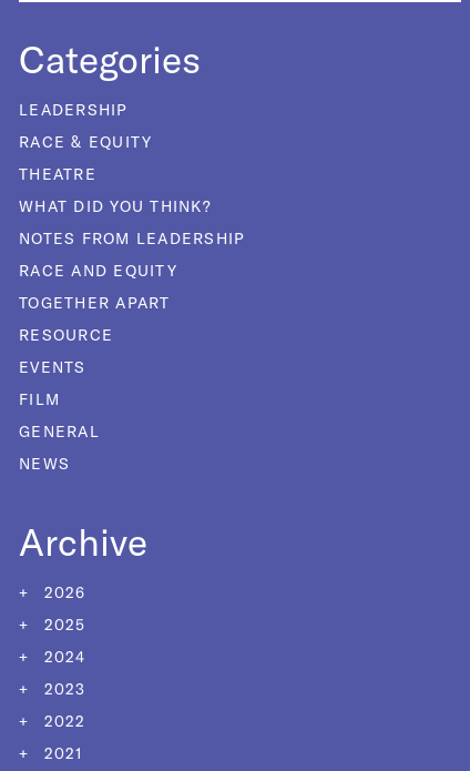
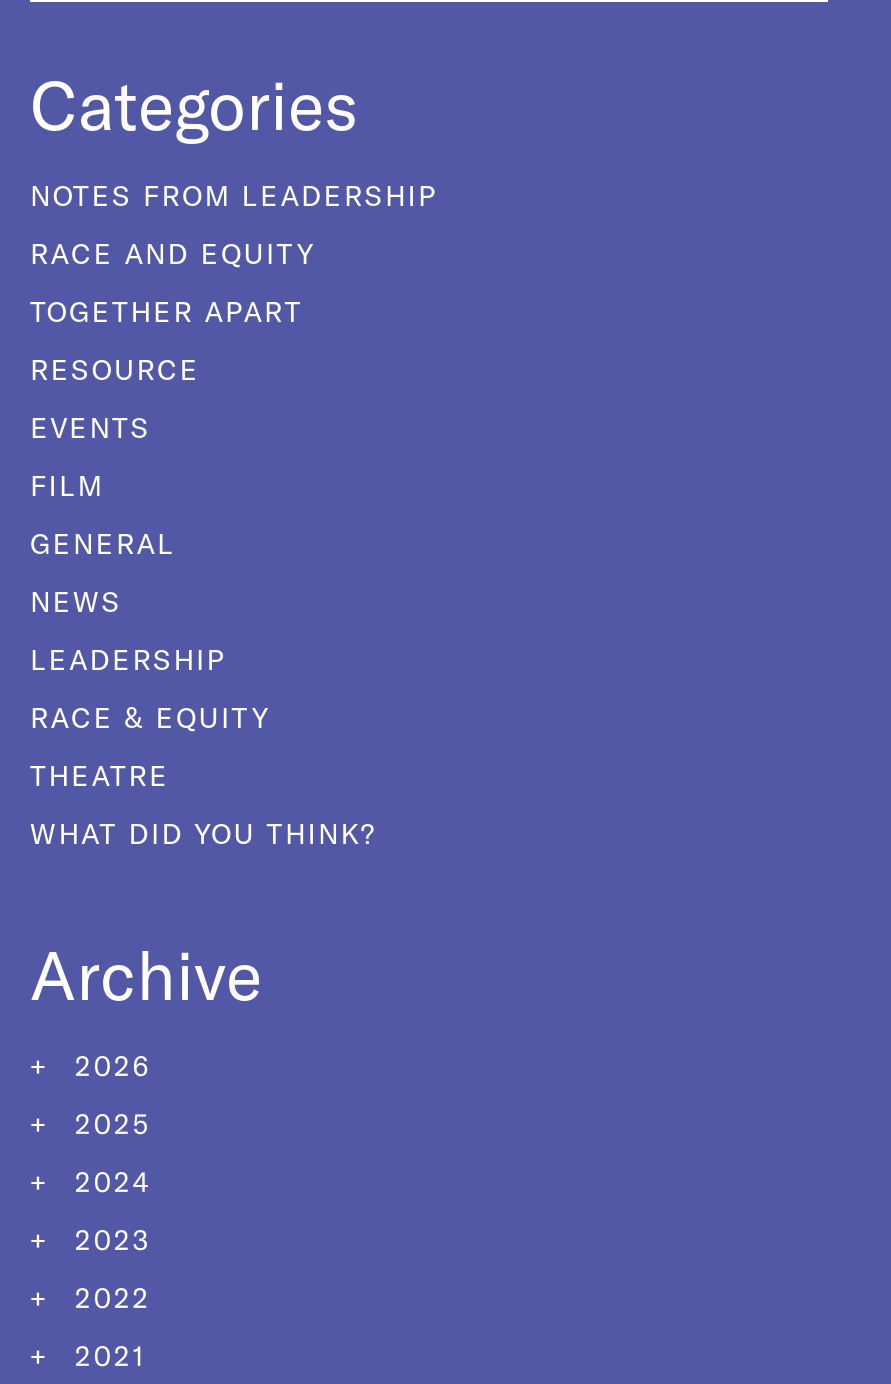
moved down: LEADERSHIP | RACE & EQUITY | THEATRE | WHAT DID YOU THINK?

moved up: NOTES FROM LEADERSHIP | RACE AND EQUITY | TOGETHER APART | RESOURCE | EVENTS | FILM | GENERAL | NEWS
